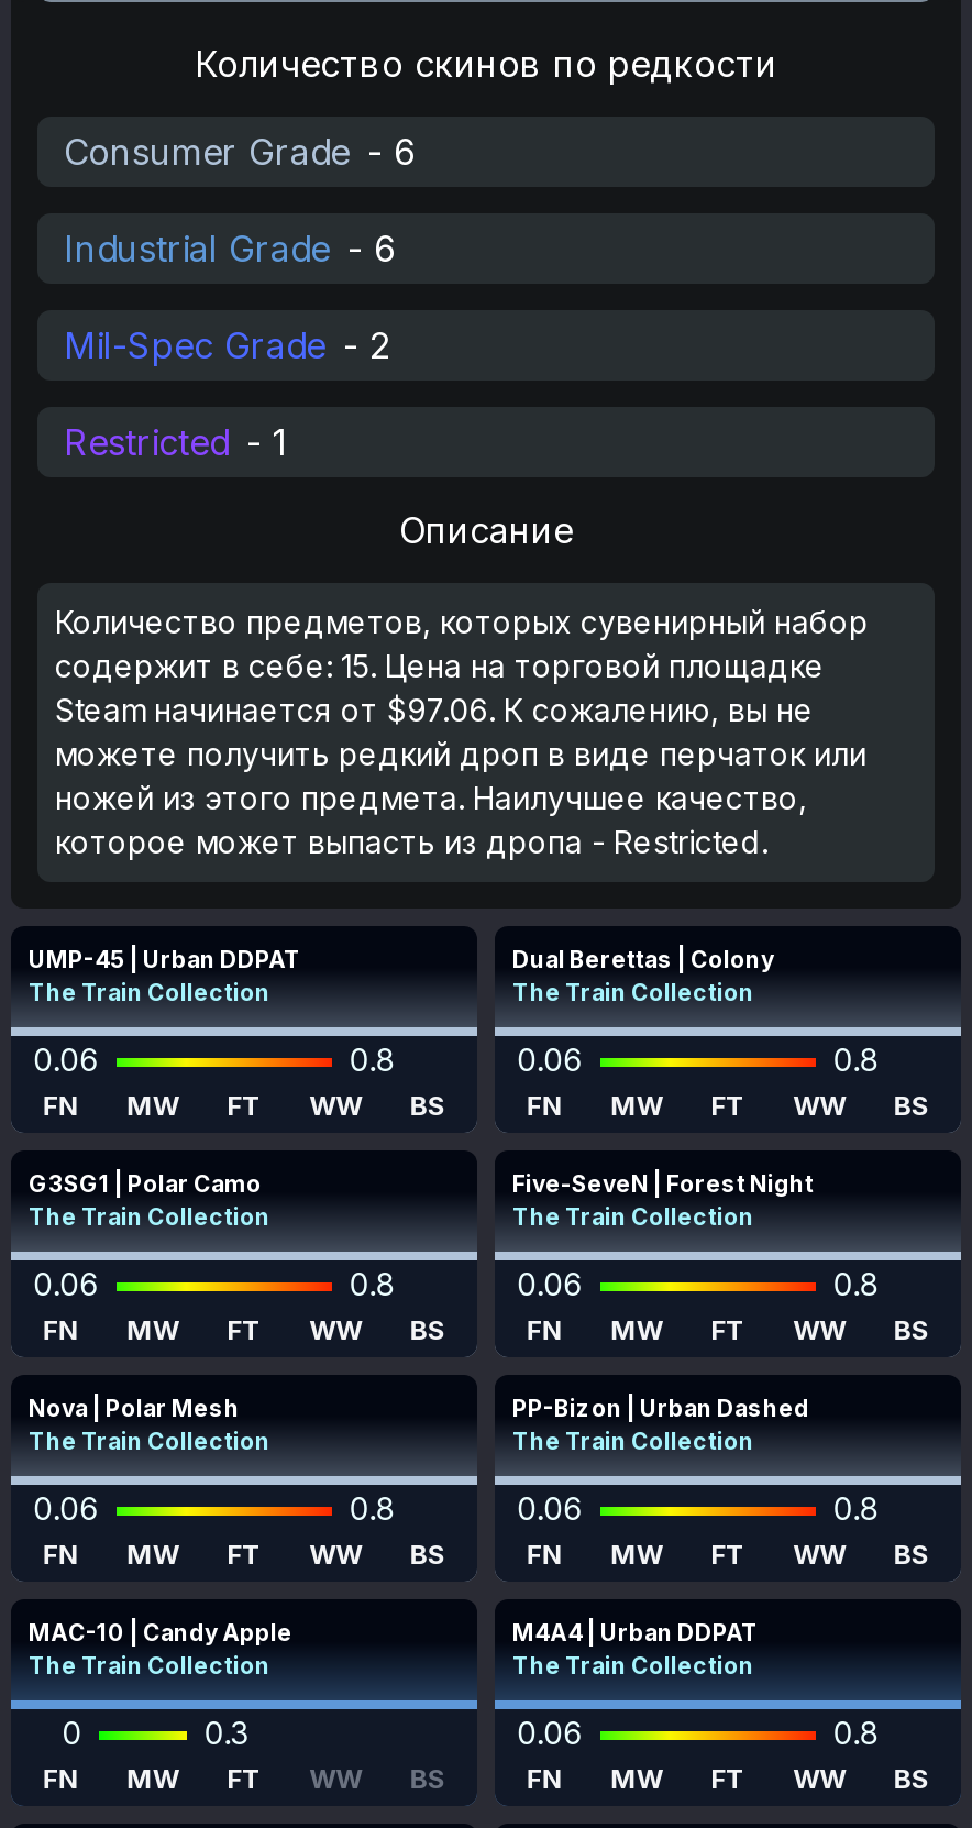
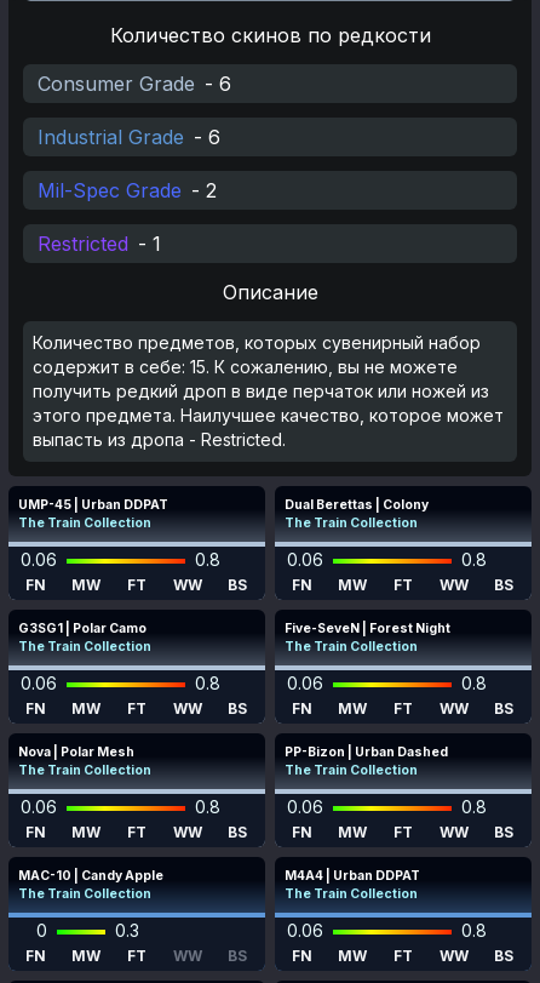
- содержит в себе: 15. Цена на торговой площадке
- Steam начинается от $97.06. К сожалению, вы не
- можете получить редкий дроп в виде перчаток или
- ножей из этого предмета. Наилучшее качество,
- которое может выпасть из дропа - Restricted.
+ содержит в себе: 15. К сожалению, вы не можете
+ получить редкий дроп в виде перчаток или ножей из
+ этого предмета. Наилучшее качество, которое может
+ выпасть из дропа - Restricted.
